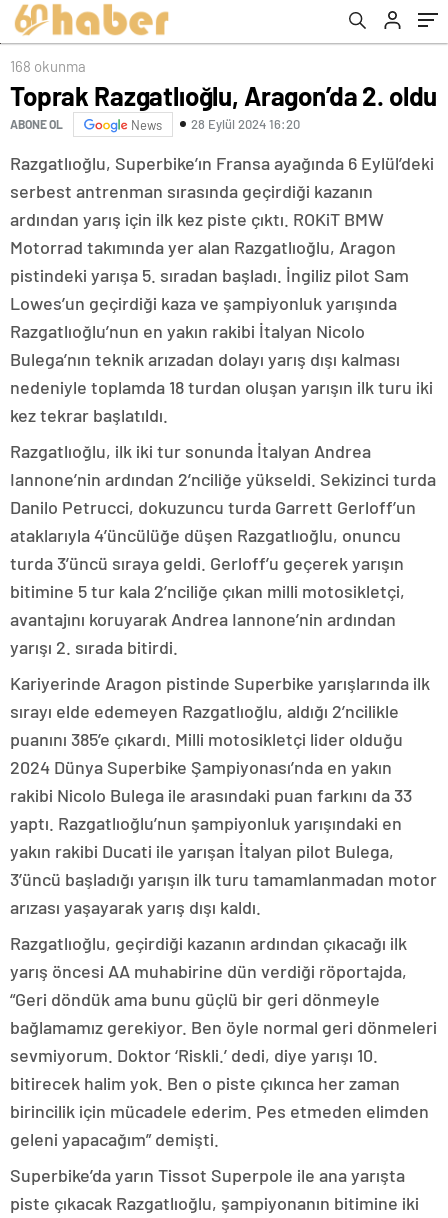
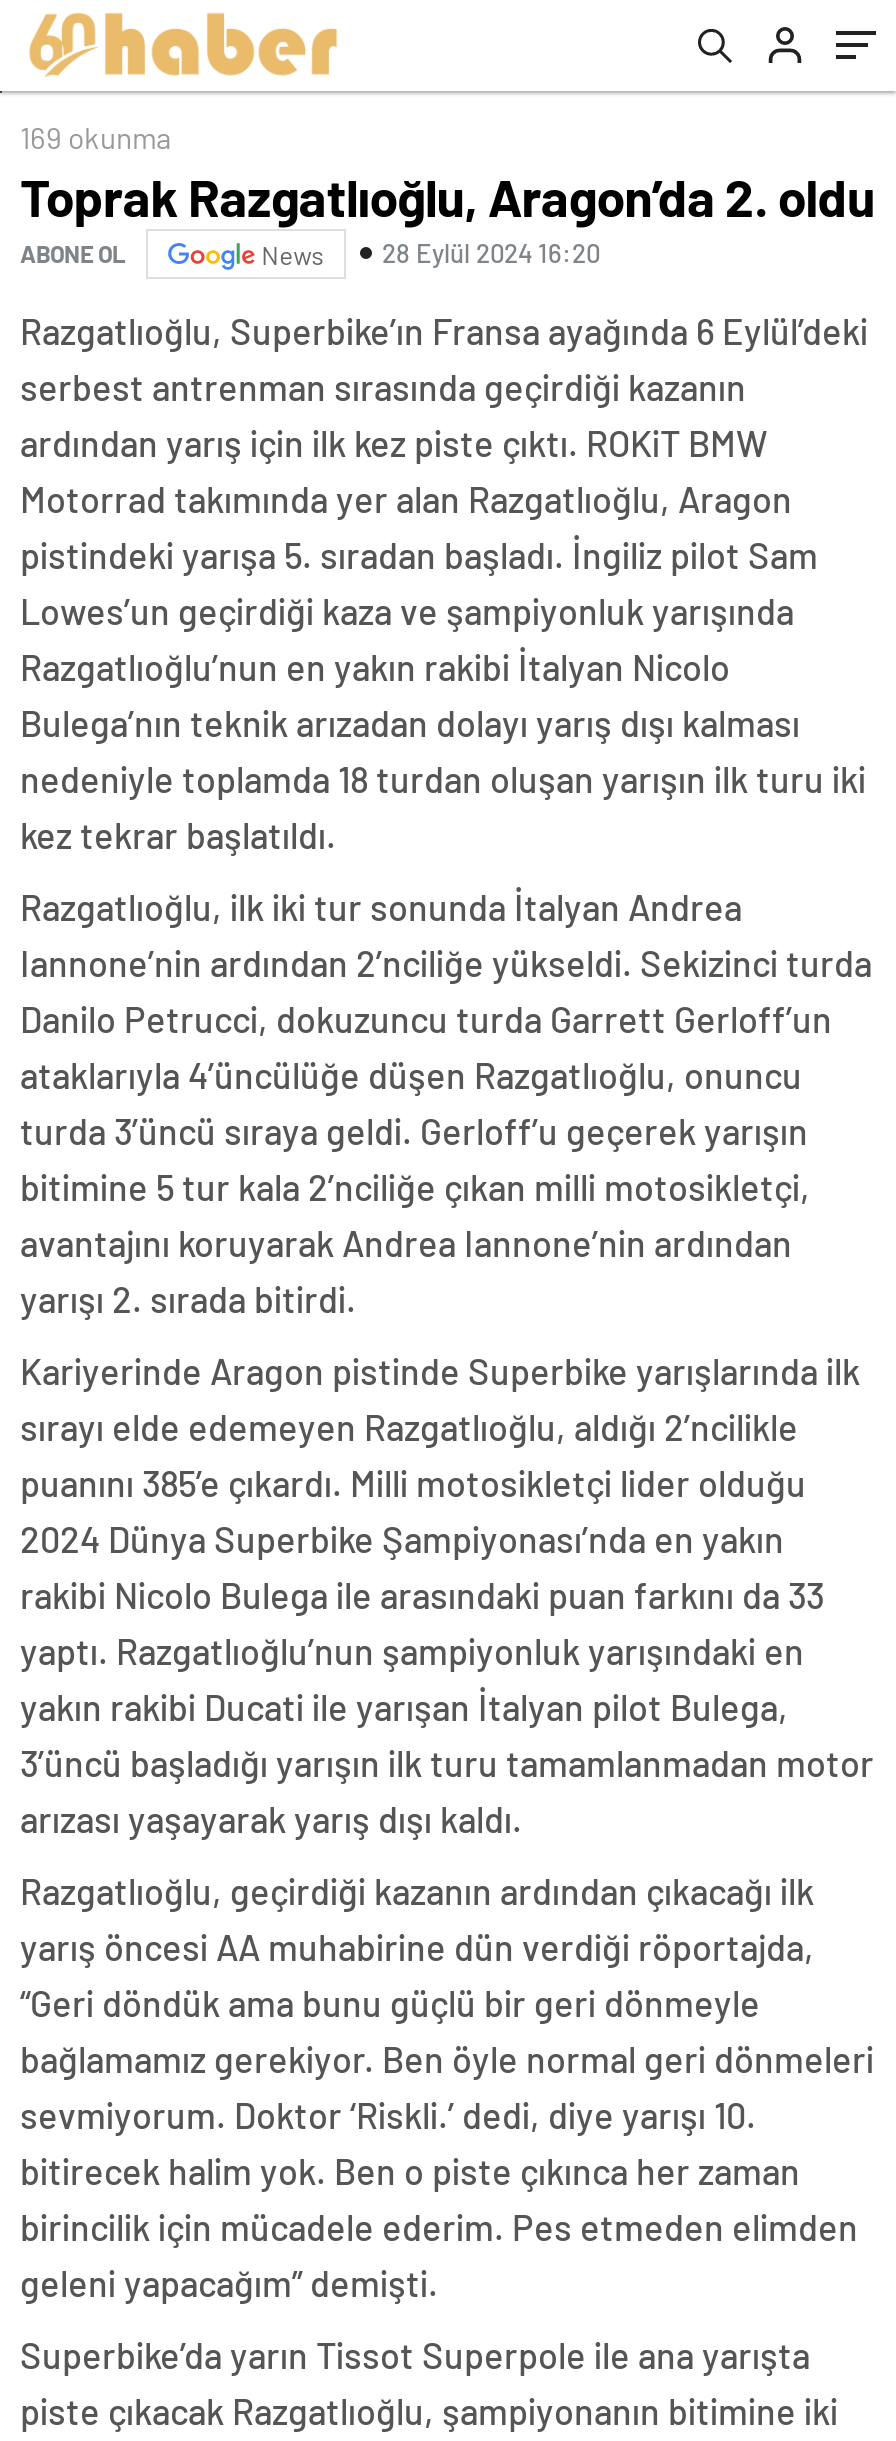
- 168 okunma
+ 169 okunma
